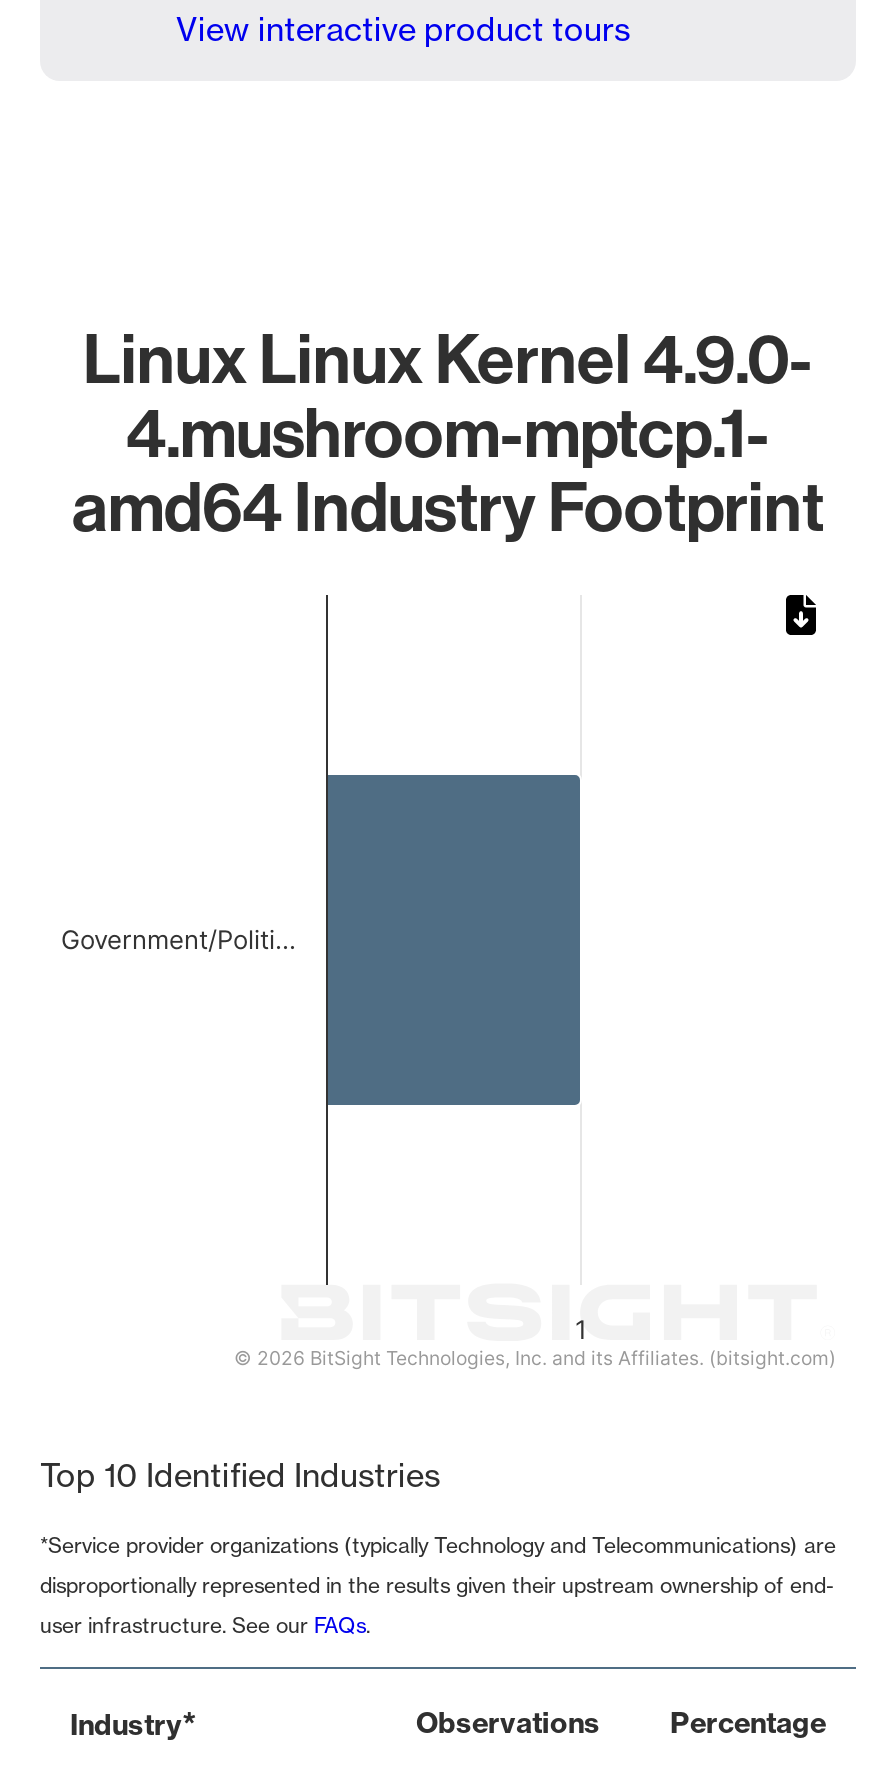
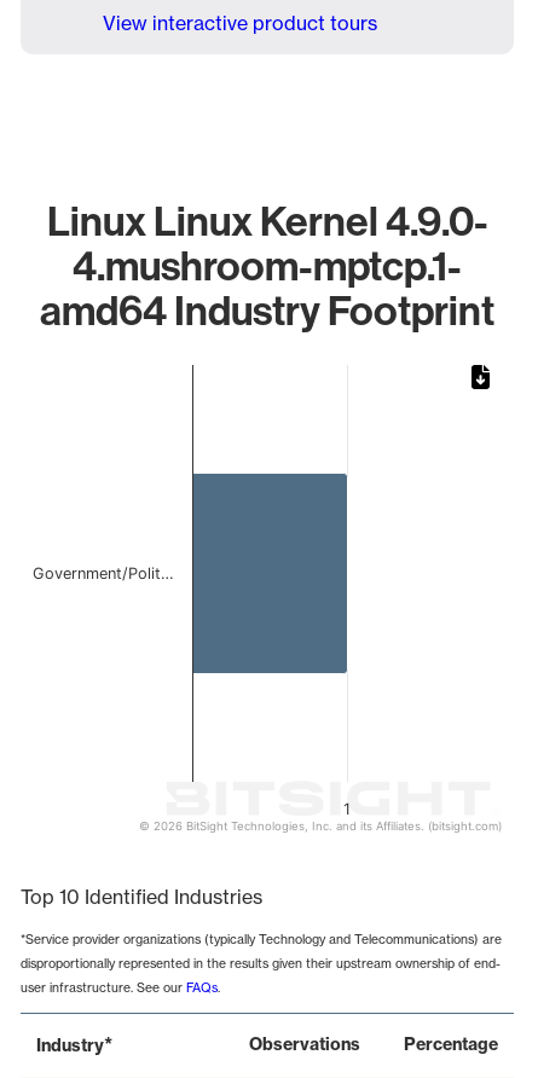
- Government/Politi…
+ Government/Polit…
